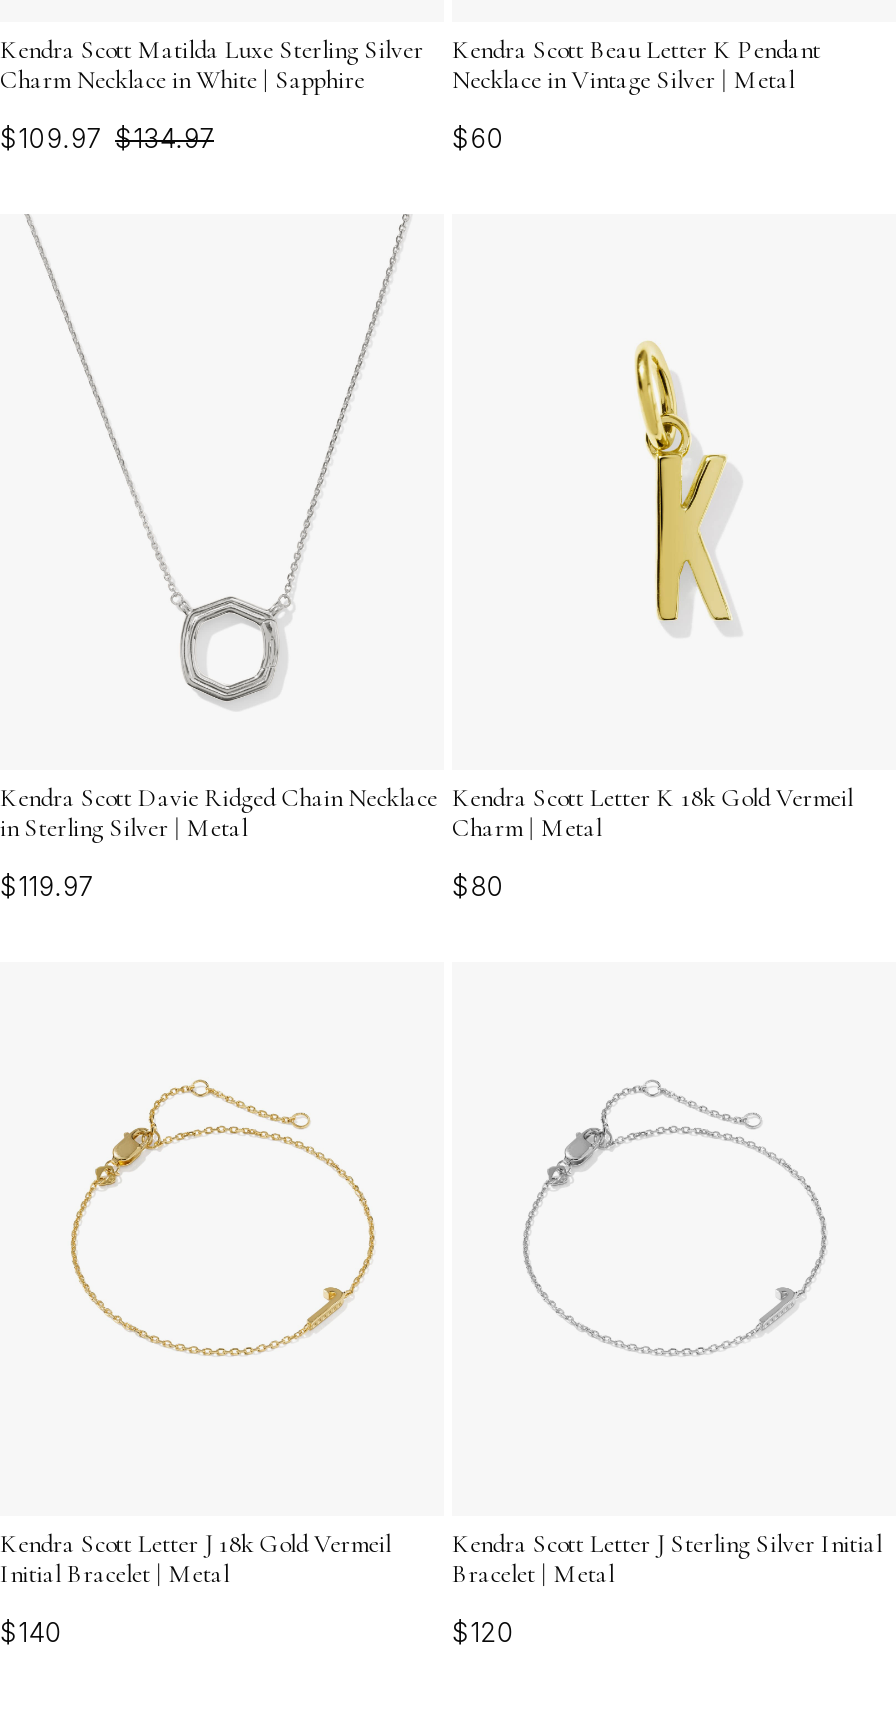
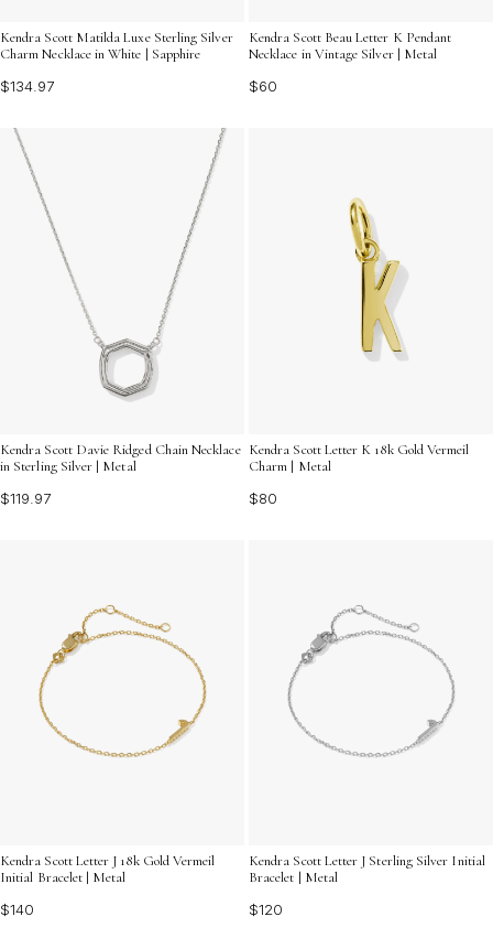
- $109.97 $134.97
+ $134.97
